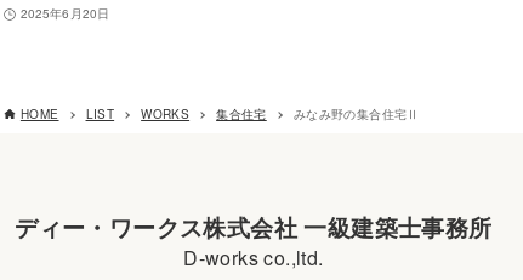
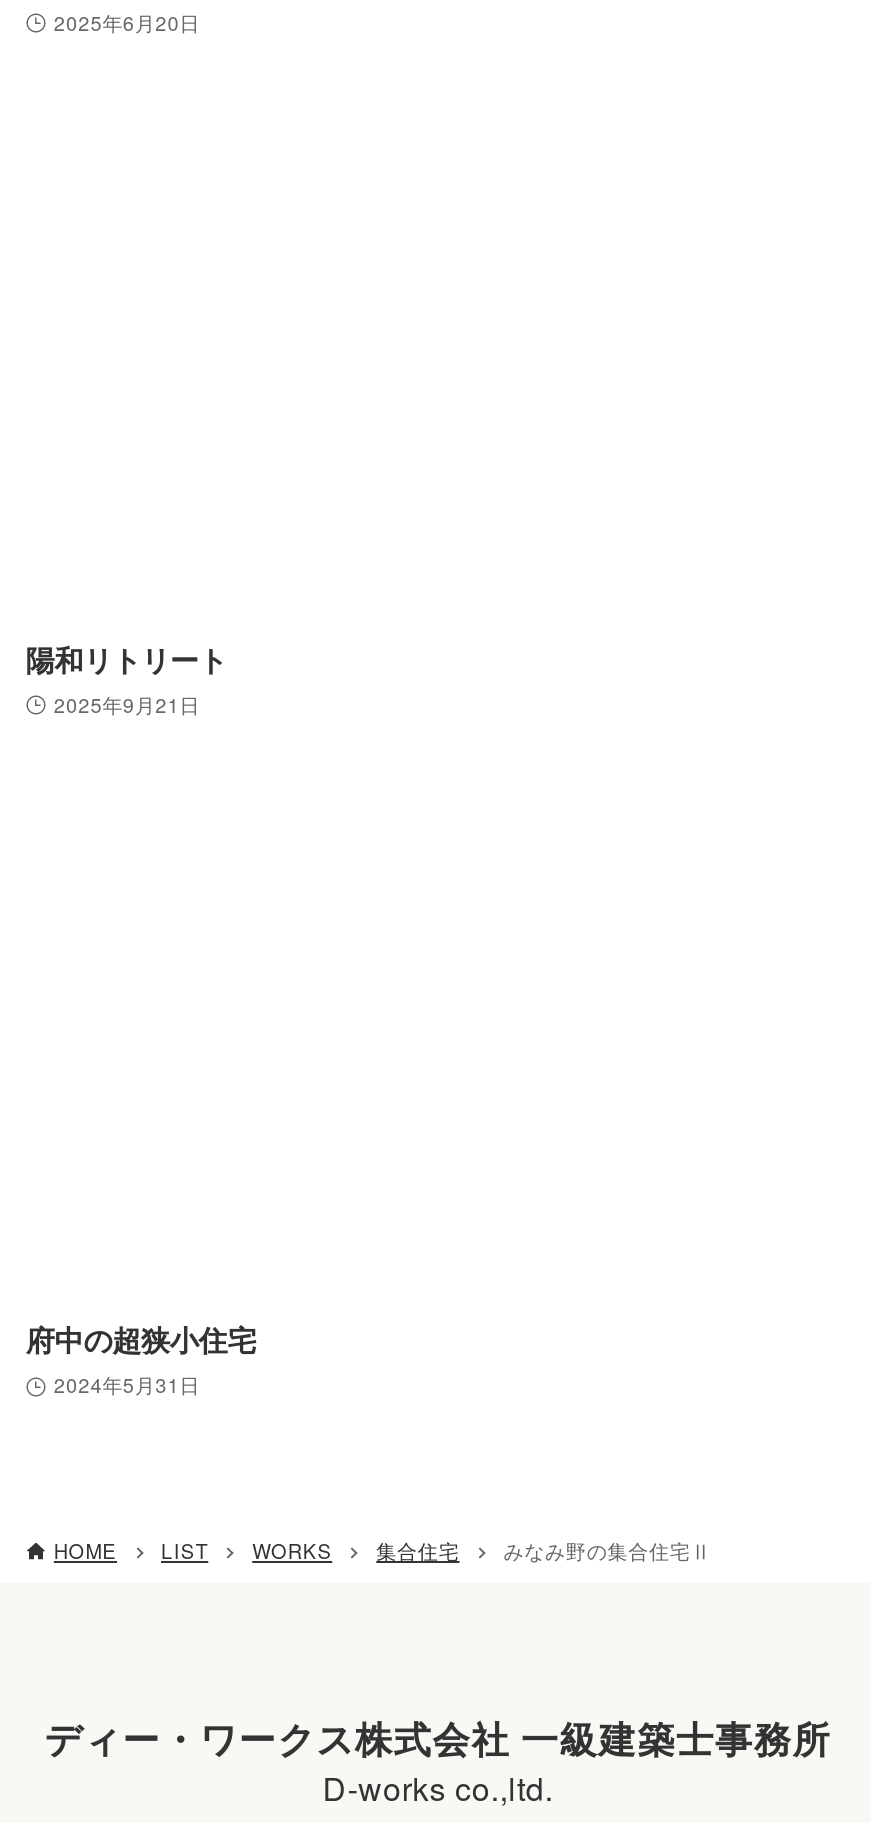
+ 陽和リトリート
+ 2025年9月21日

+ 府中の超狭小住宅
+ 2024年5月31日
